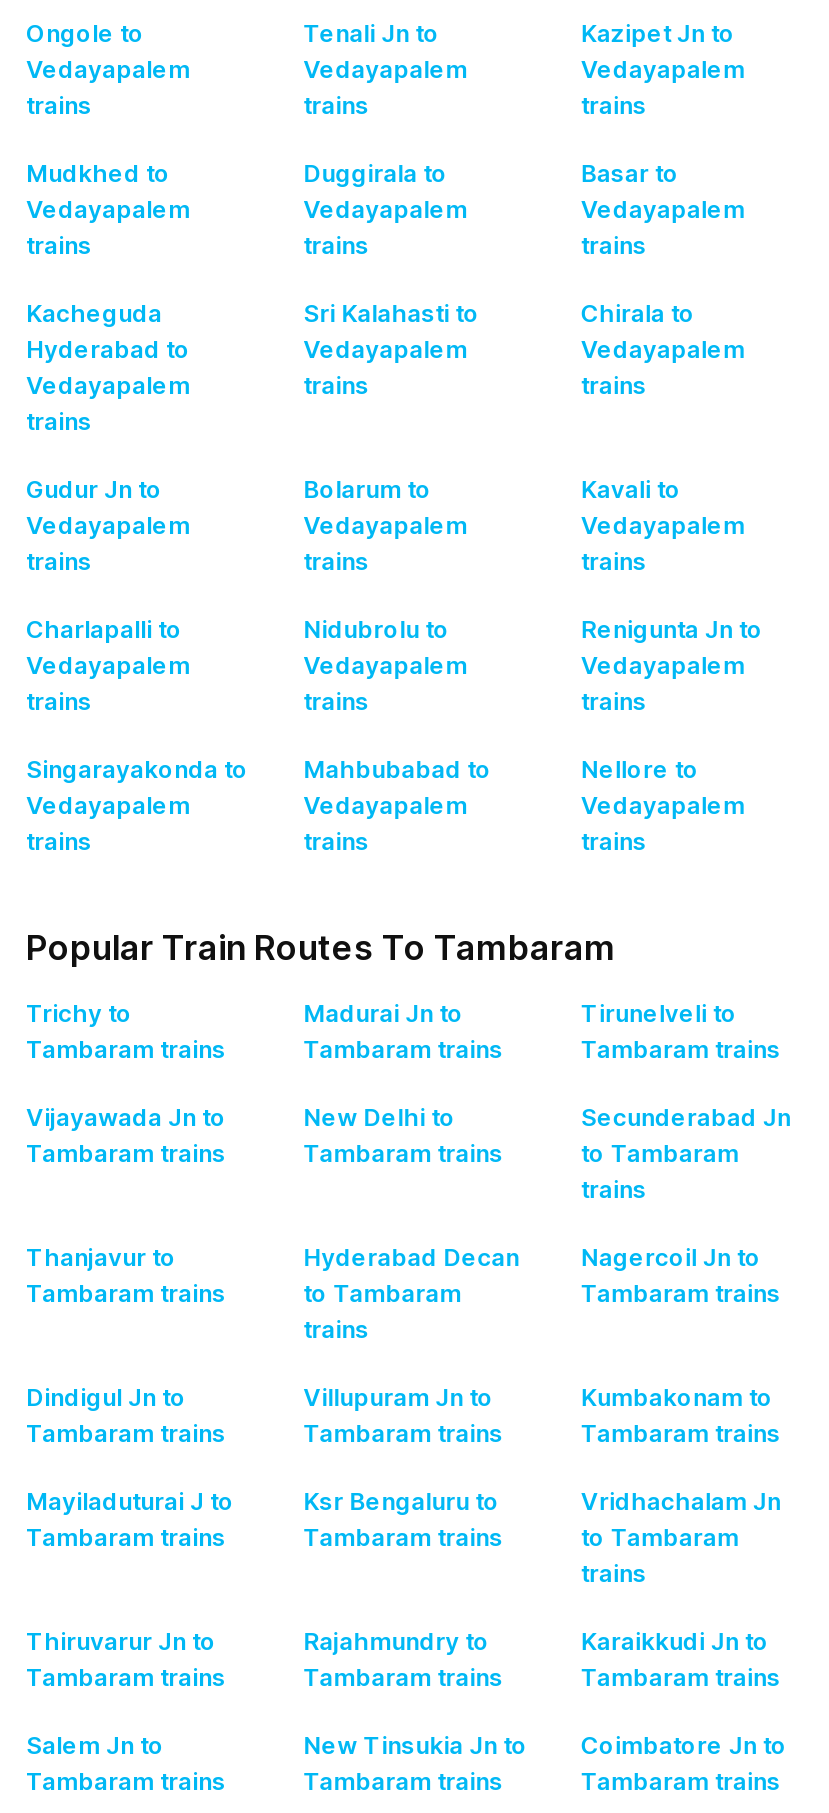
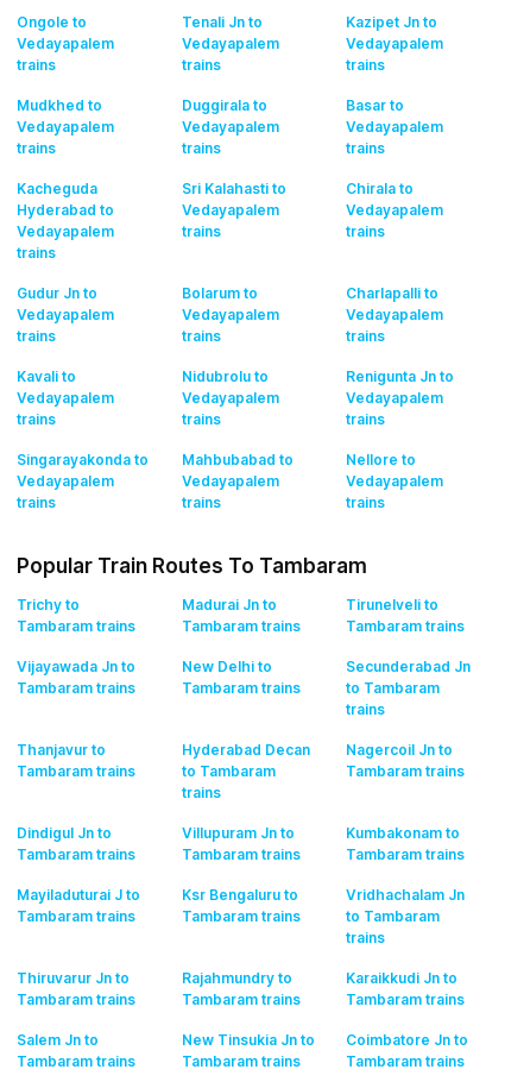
moved down: Kavali to

moved up: Charlapalli to
